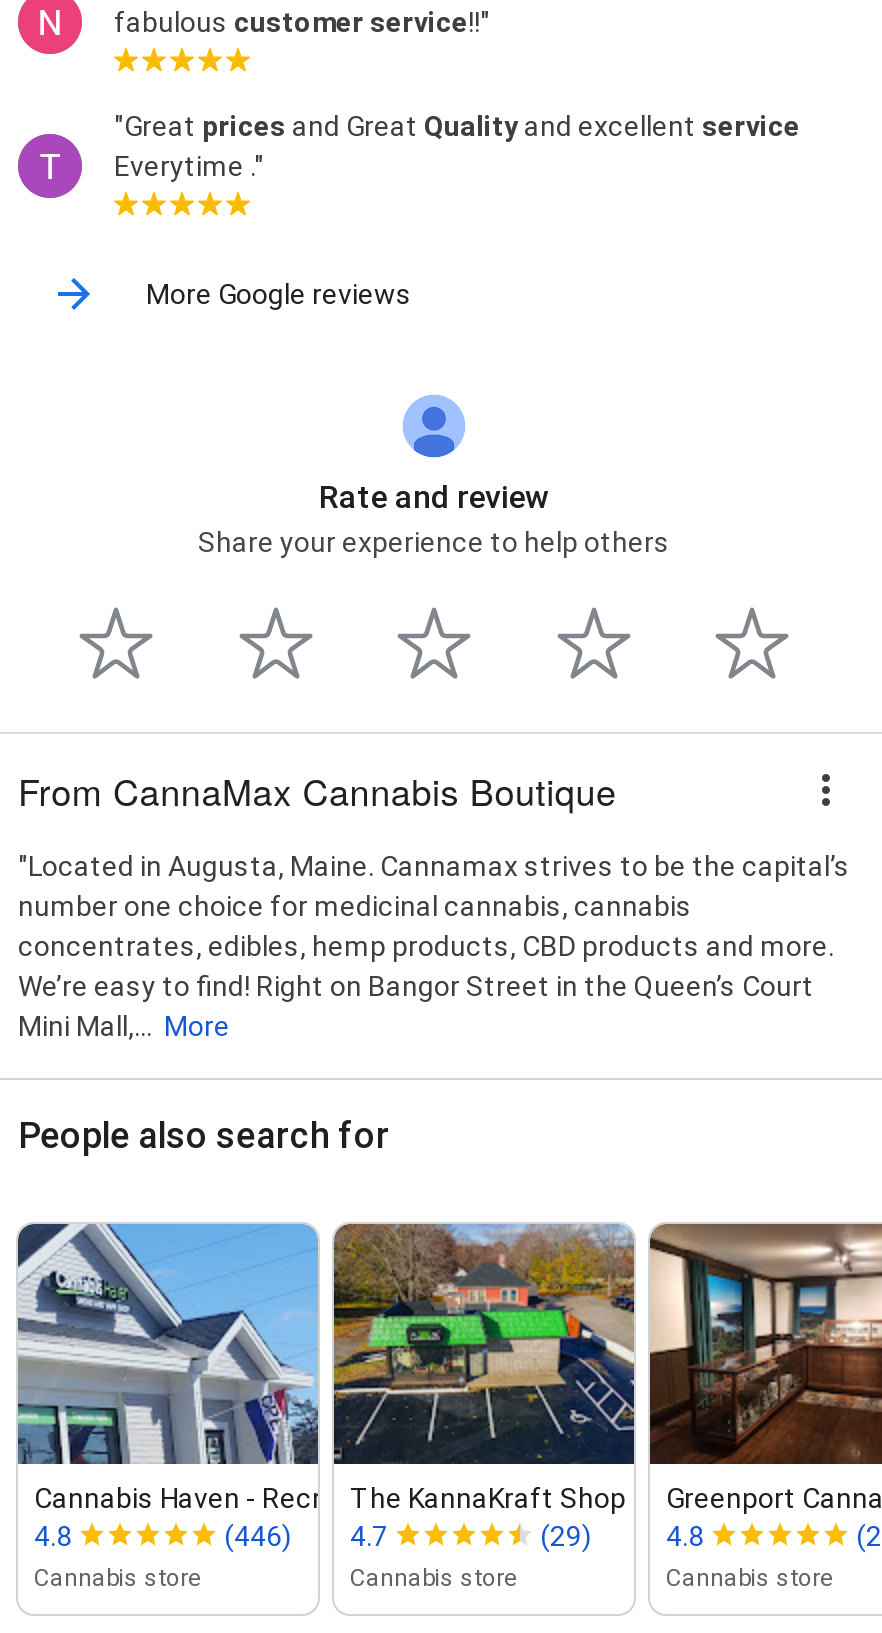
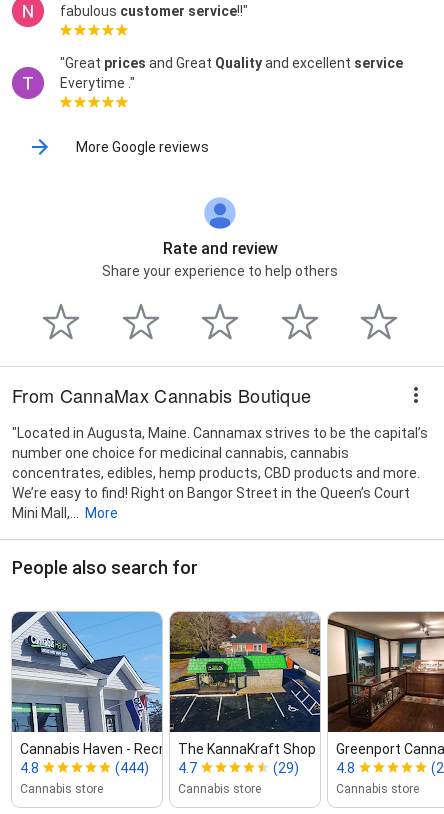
- (446) 4.7
+ (444) 4.7
